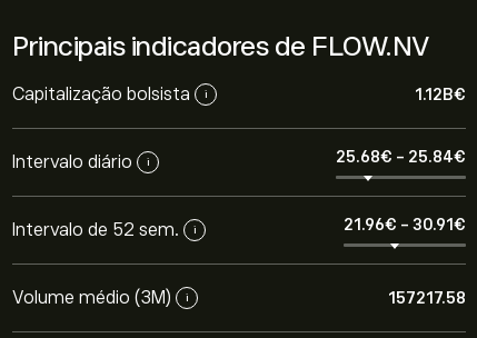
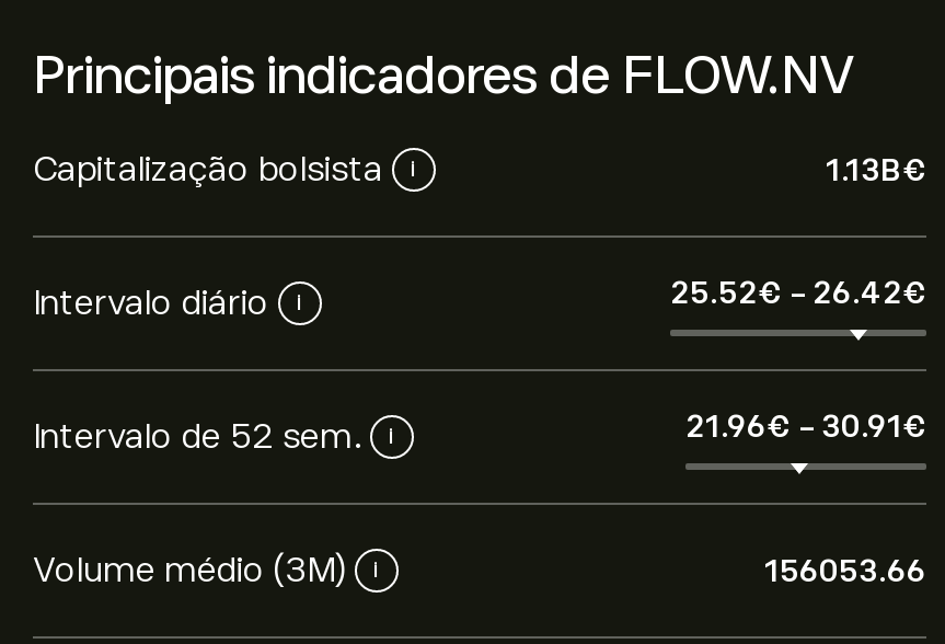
- 1.12B€
+ 1.13B€

- 25.68€- 25.84€
+ 25.52€- 26.42€

- 157217.58
+ 156053.66
